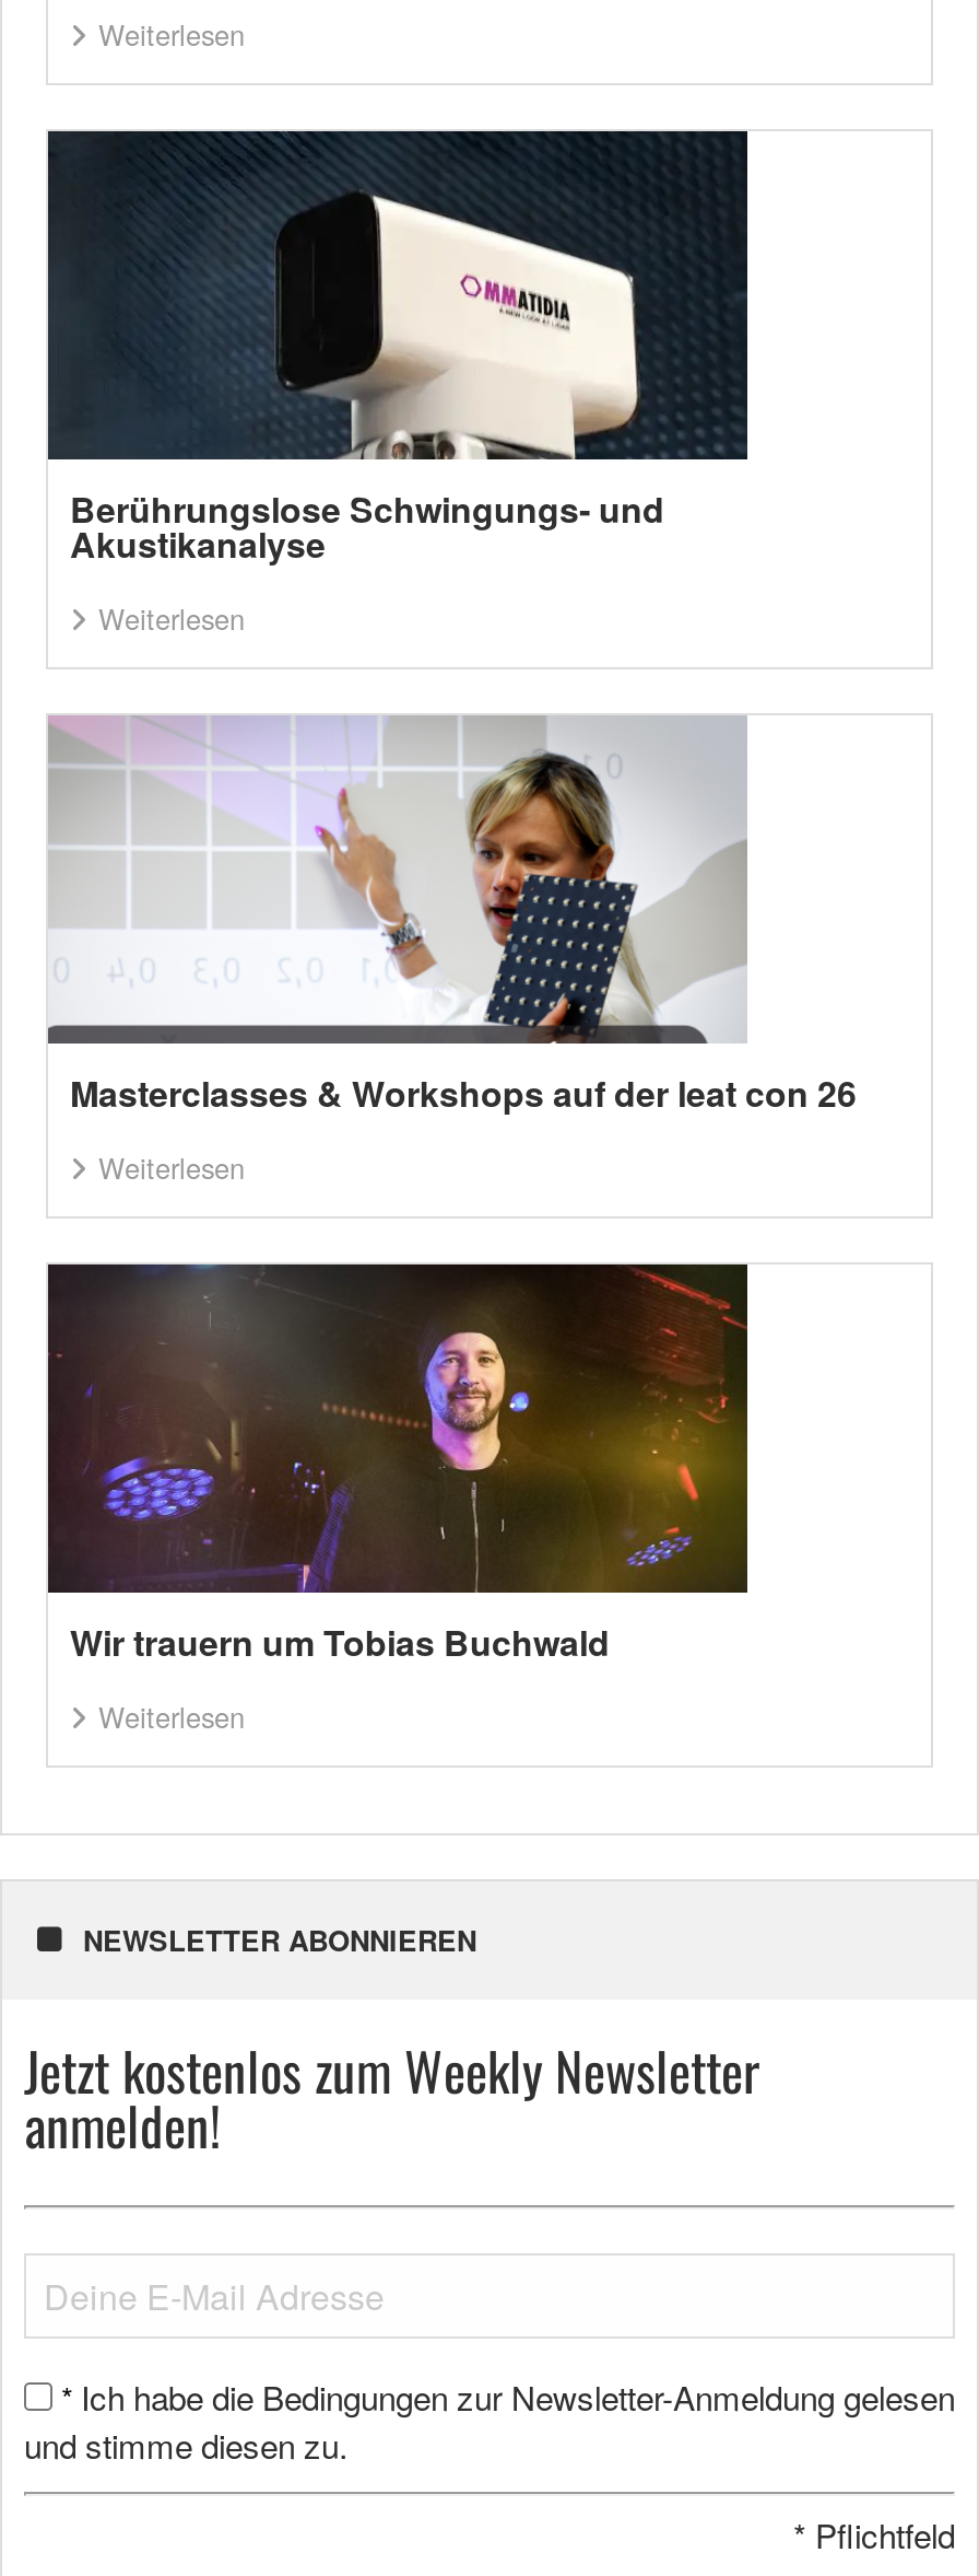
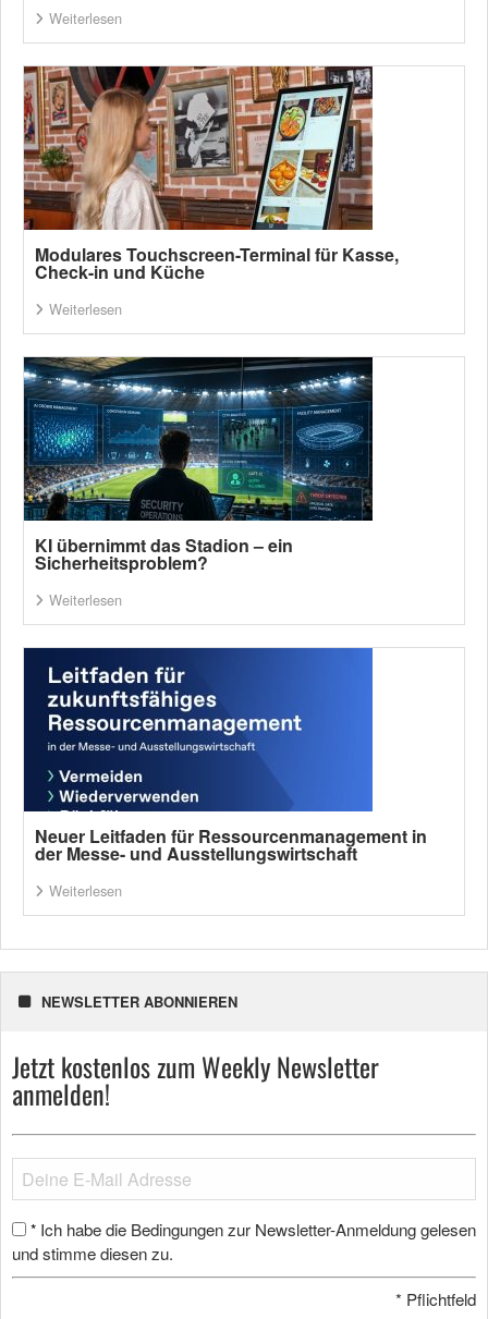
- [image]
- Berührungslose Schwingungs- und
- Akustikanalyse
+ [image]
+ Modulares Touchscreen-Terminal für Kasse,
+ Check-in und Küche

- [image]
- Masterclasses & Workshops auf der leat con 26
+ [image]
+ KI übernimmt das Stadion – ein
+ Sicherheitsproblem?

- [image]
- Wir trauern um Tobias Buchwald
+ [image]
+ Neuer Leitfaden für Ressourcenmanagement in
+ der Messe- und Ausstellungswirtschaft
